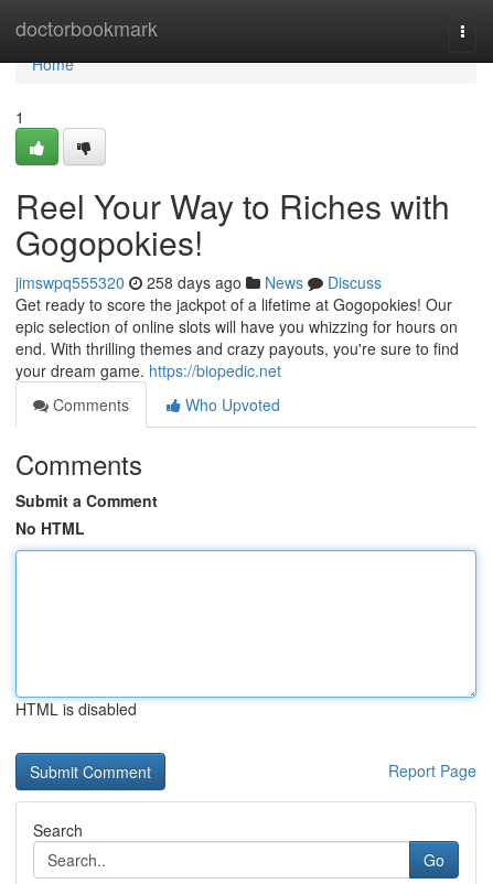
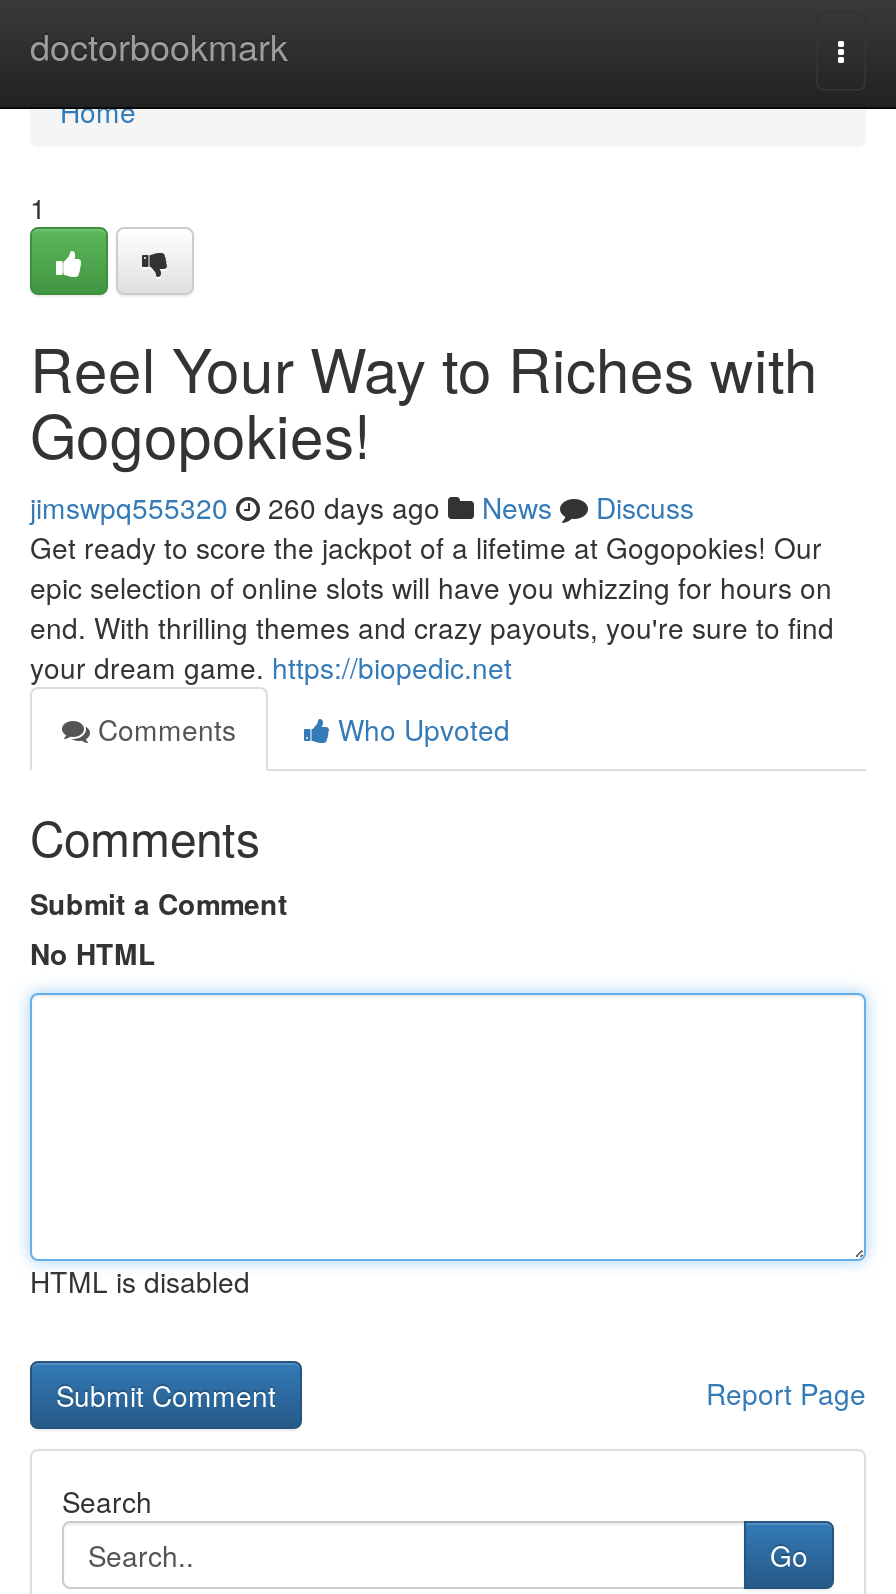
- jimswpq555320 258 days ago News Discuss
+ jimswpq555320 260 days ago News Discuss
